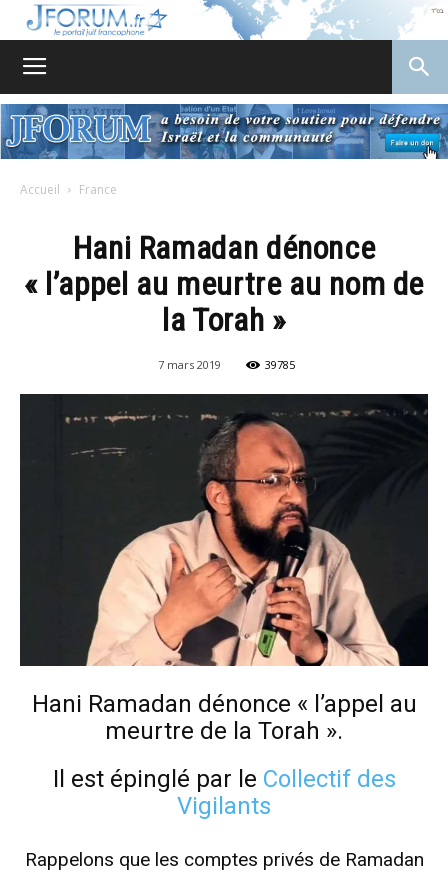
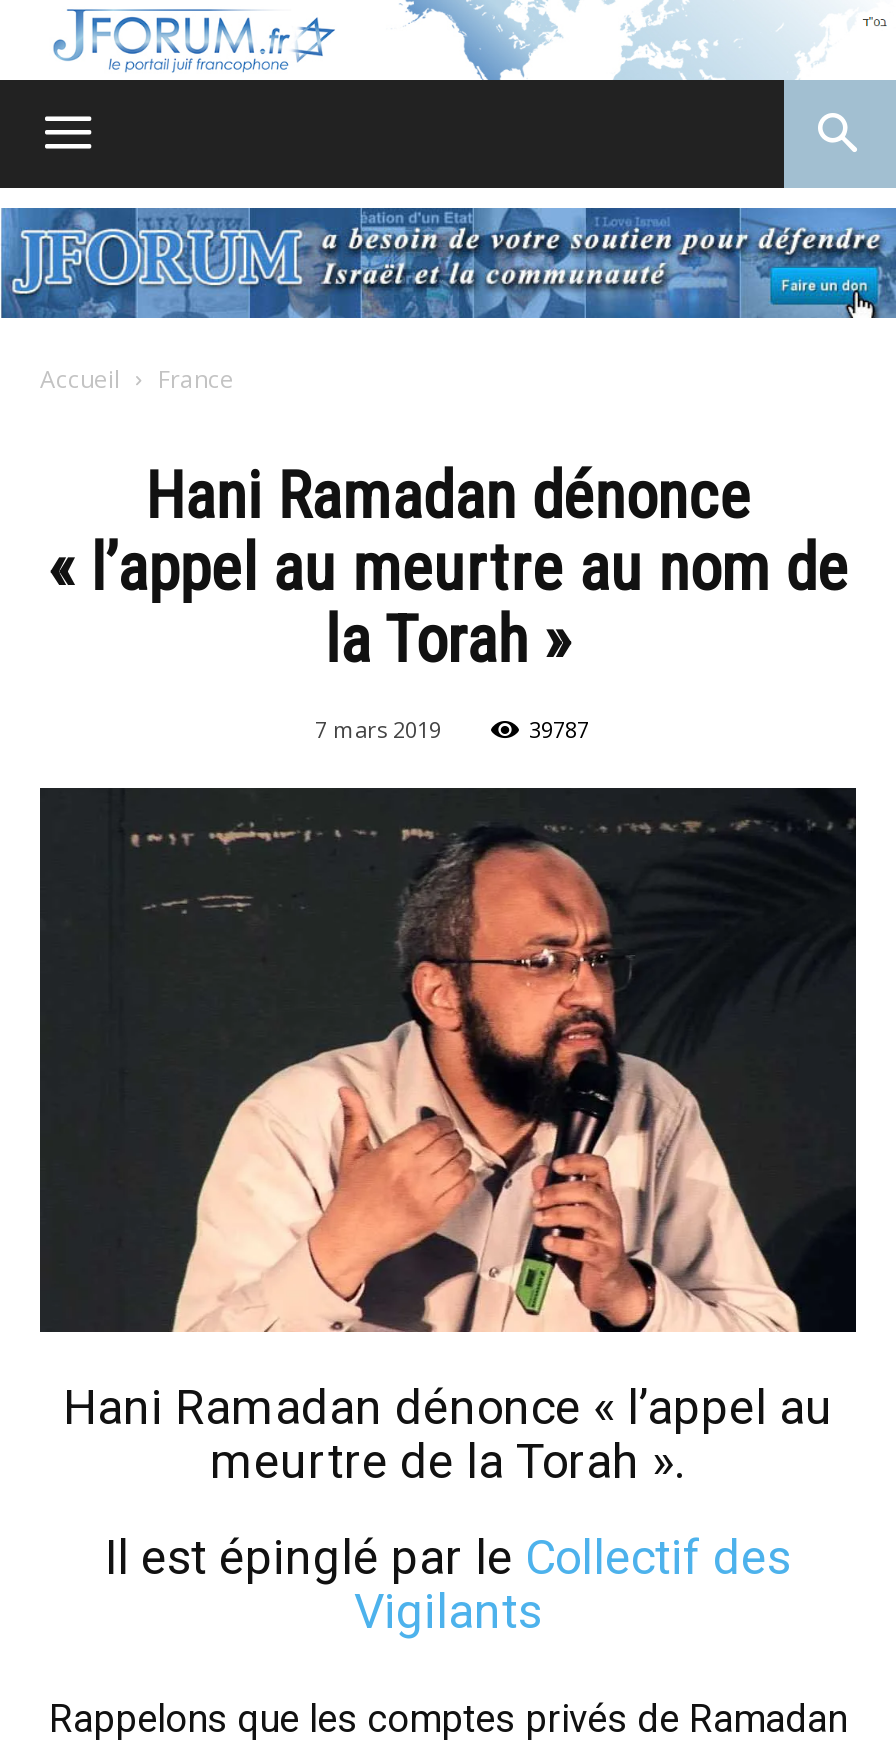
- 39785
+ 39787
